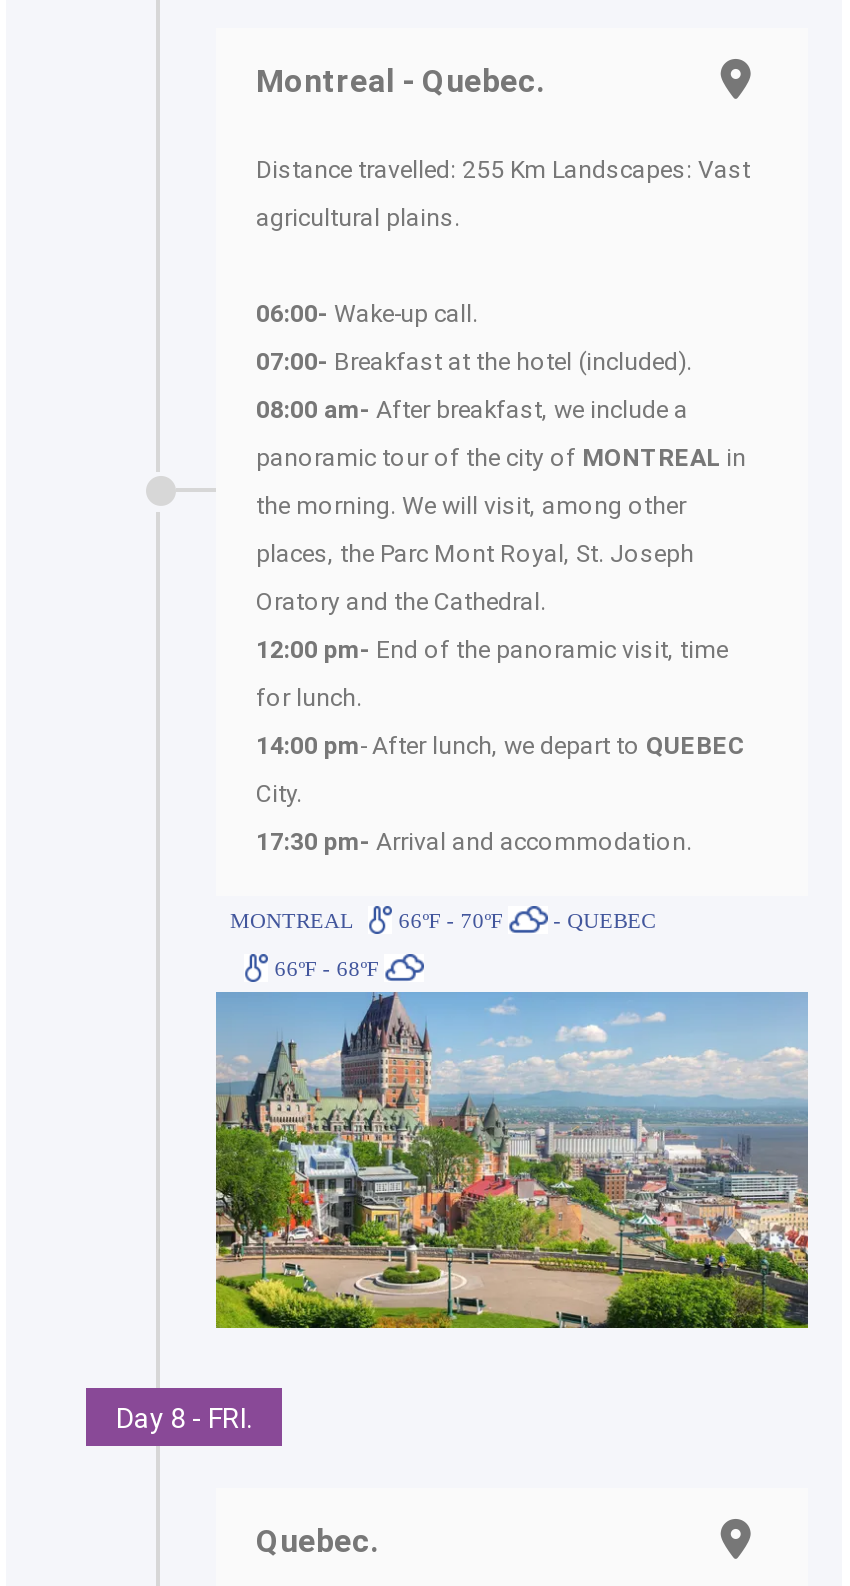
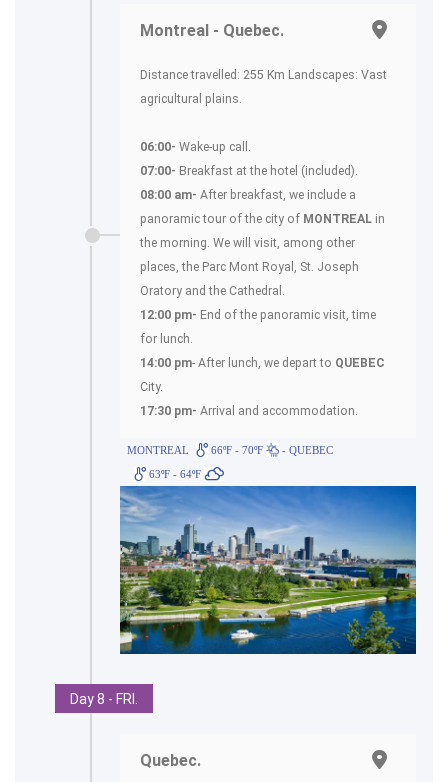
- 66ºF - 68ºF
+ 63ºF - 64ºF

- [image]
+ [image]
